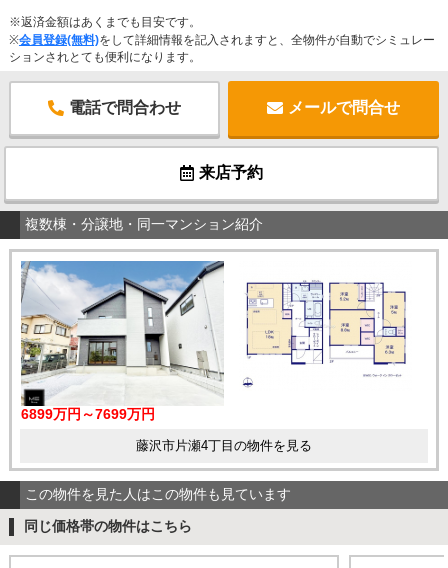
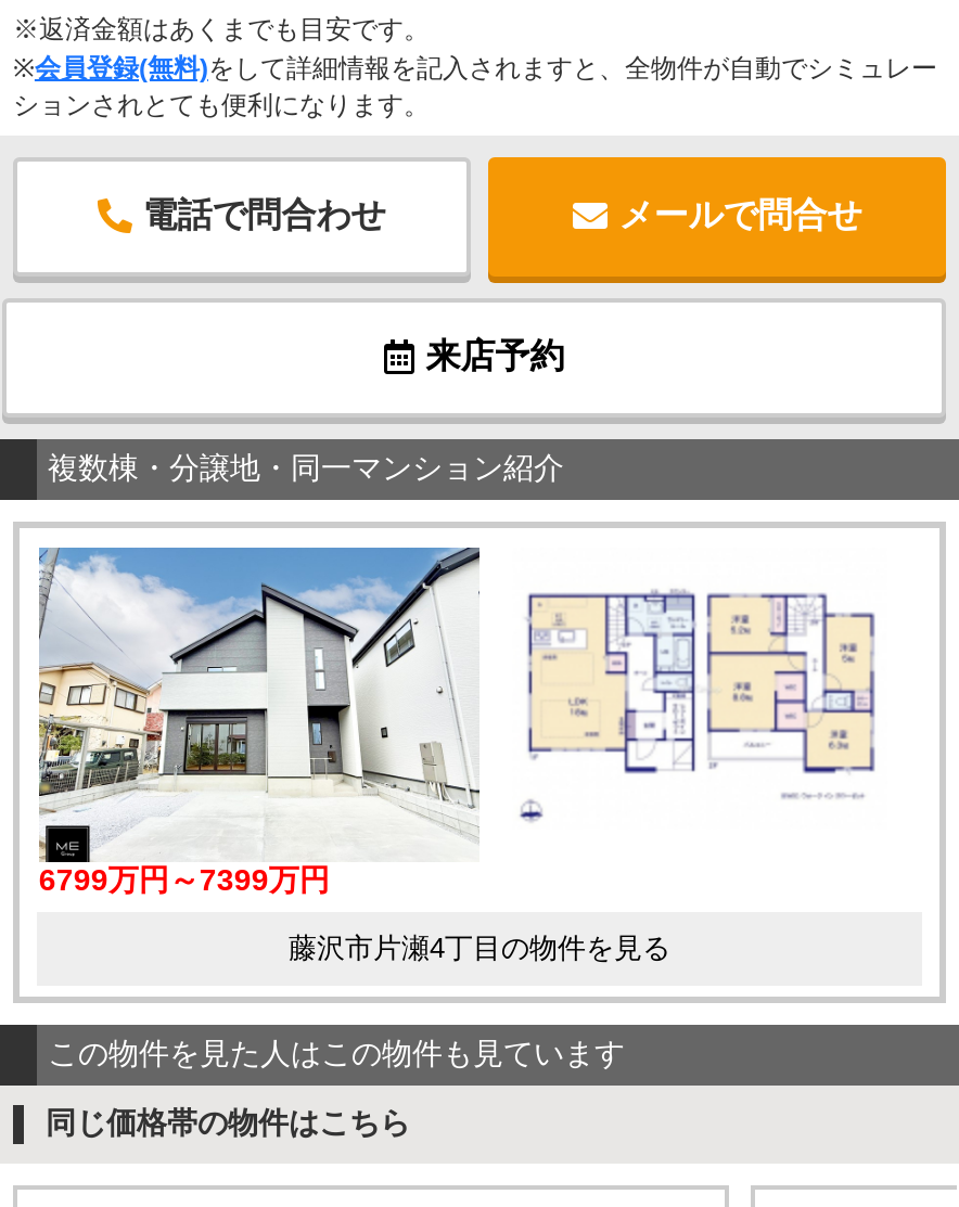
- 6899万円～7699万円
+ 6799万円～7399万円
